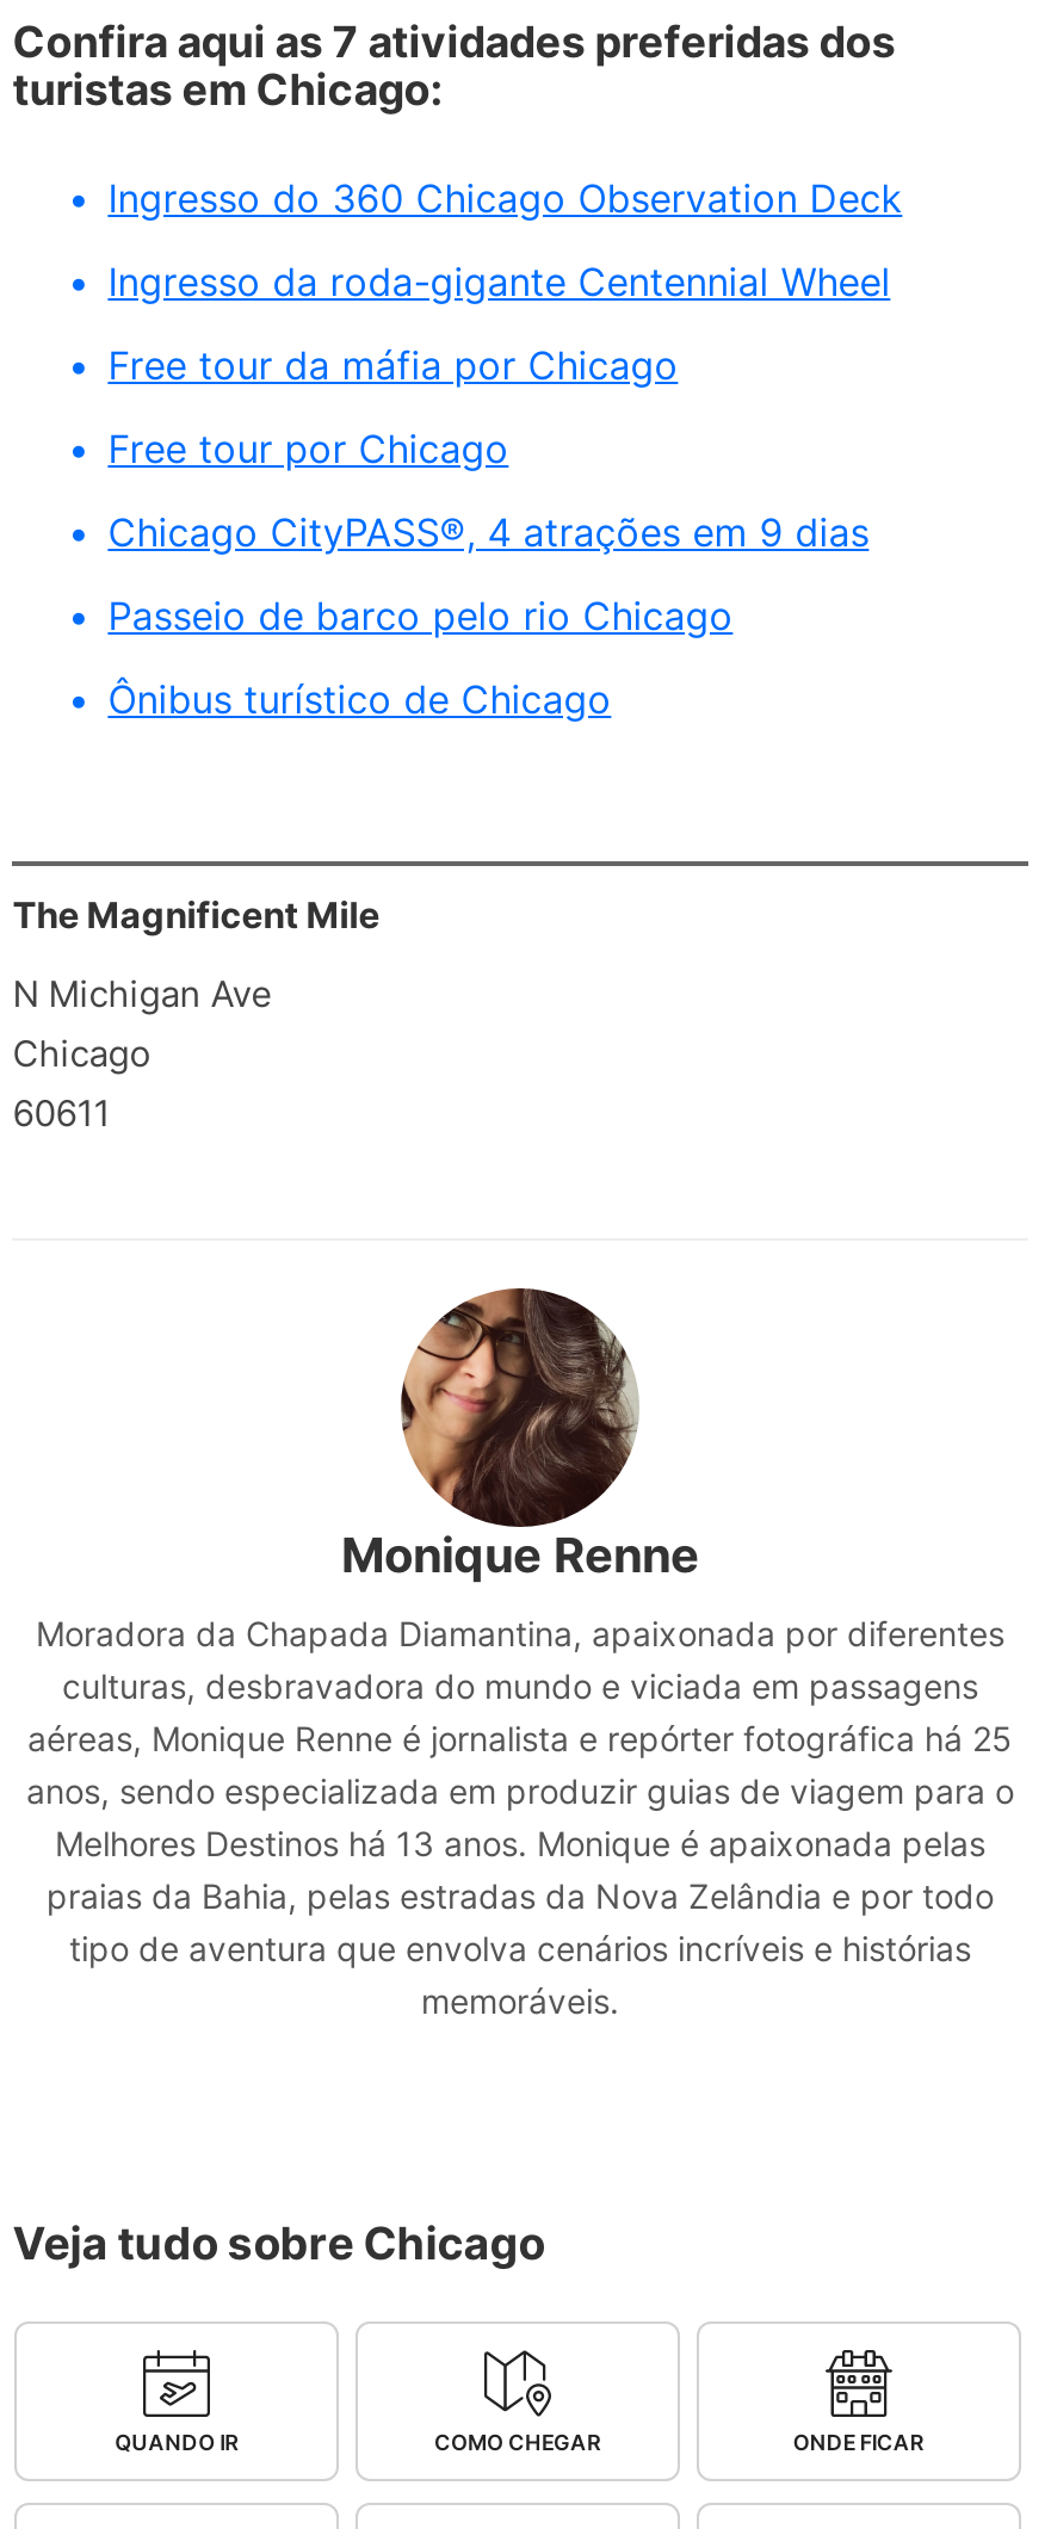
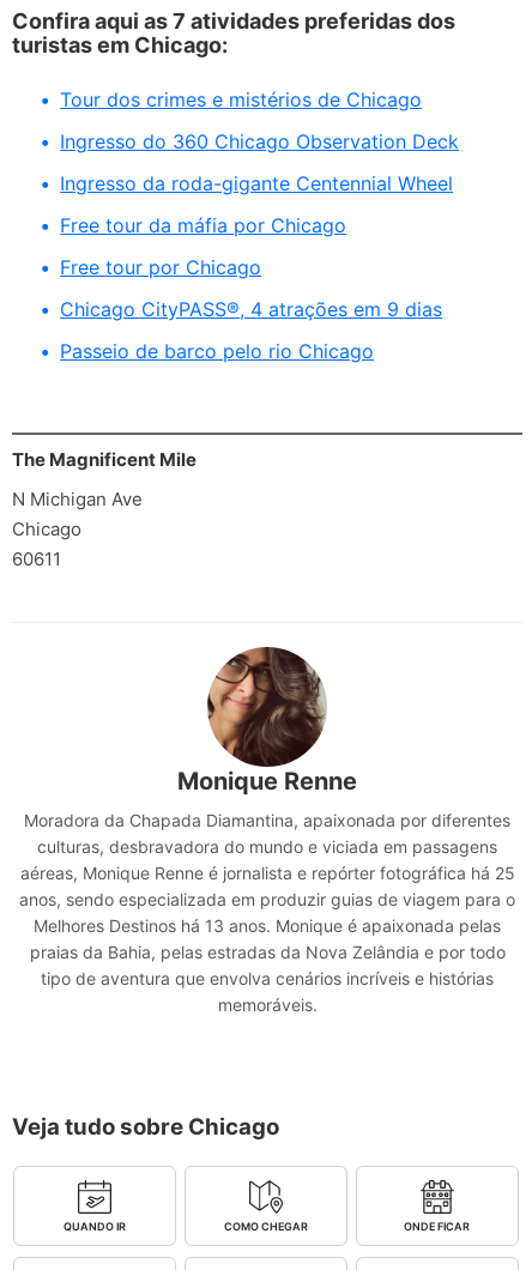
+ Tour dos crimes e mistérios de Chicago

moved down: Ingresso do 360 Chicago Observation Deck | Ingresso da roda-gigante Centennial Wheel | Free tour da máfia por Chicago | Free tour por Chicago | Chicago CityPASS®, 4 atrações em 9 dias | Passeio de barco pelo rio Chicago

- Ônibus turístico de Chicago
